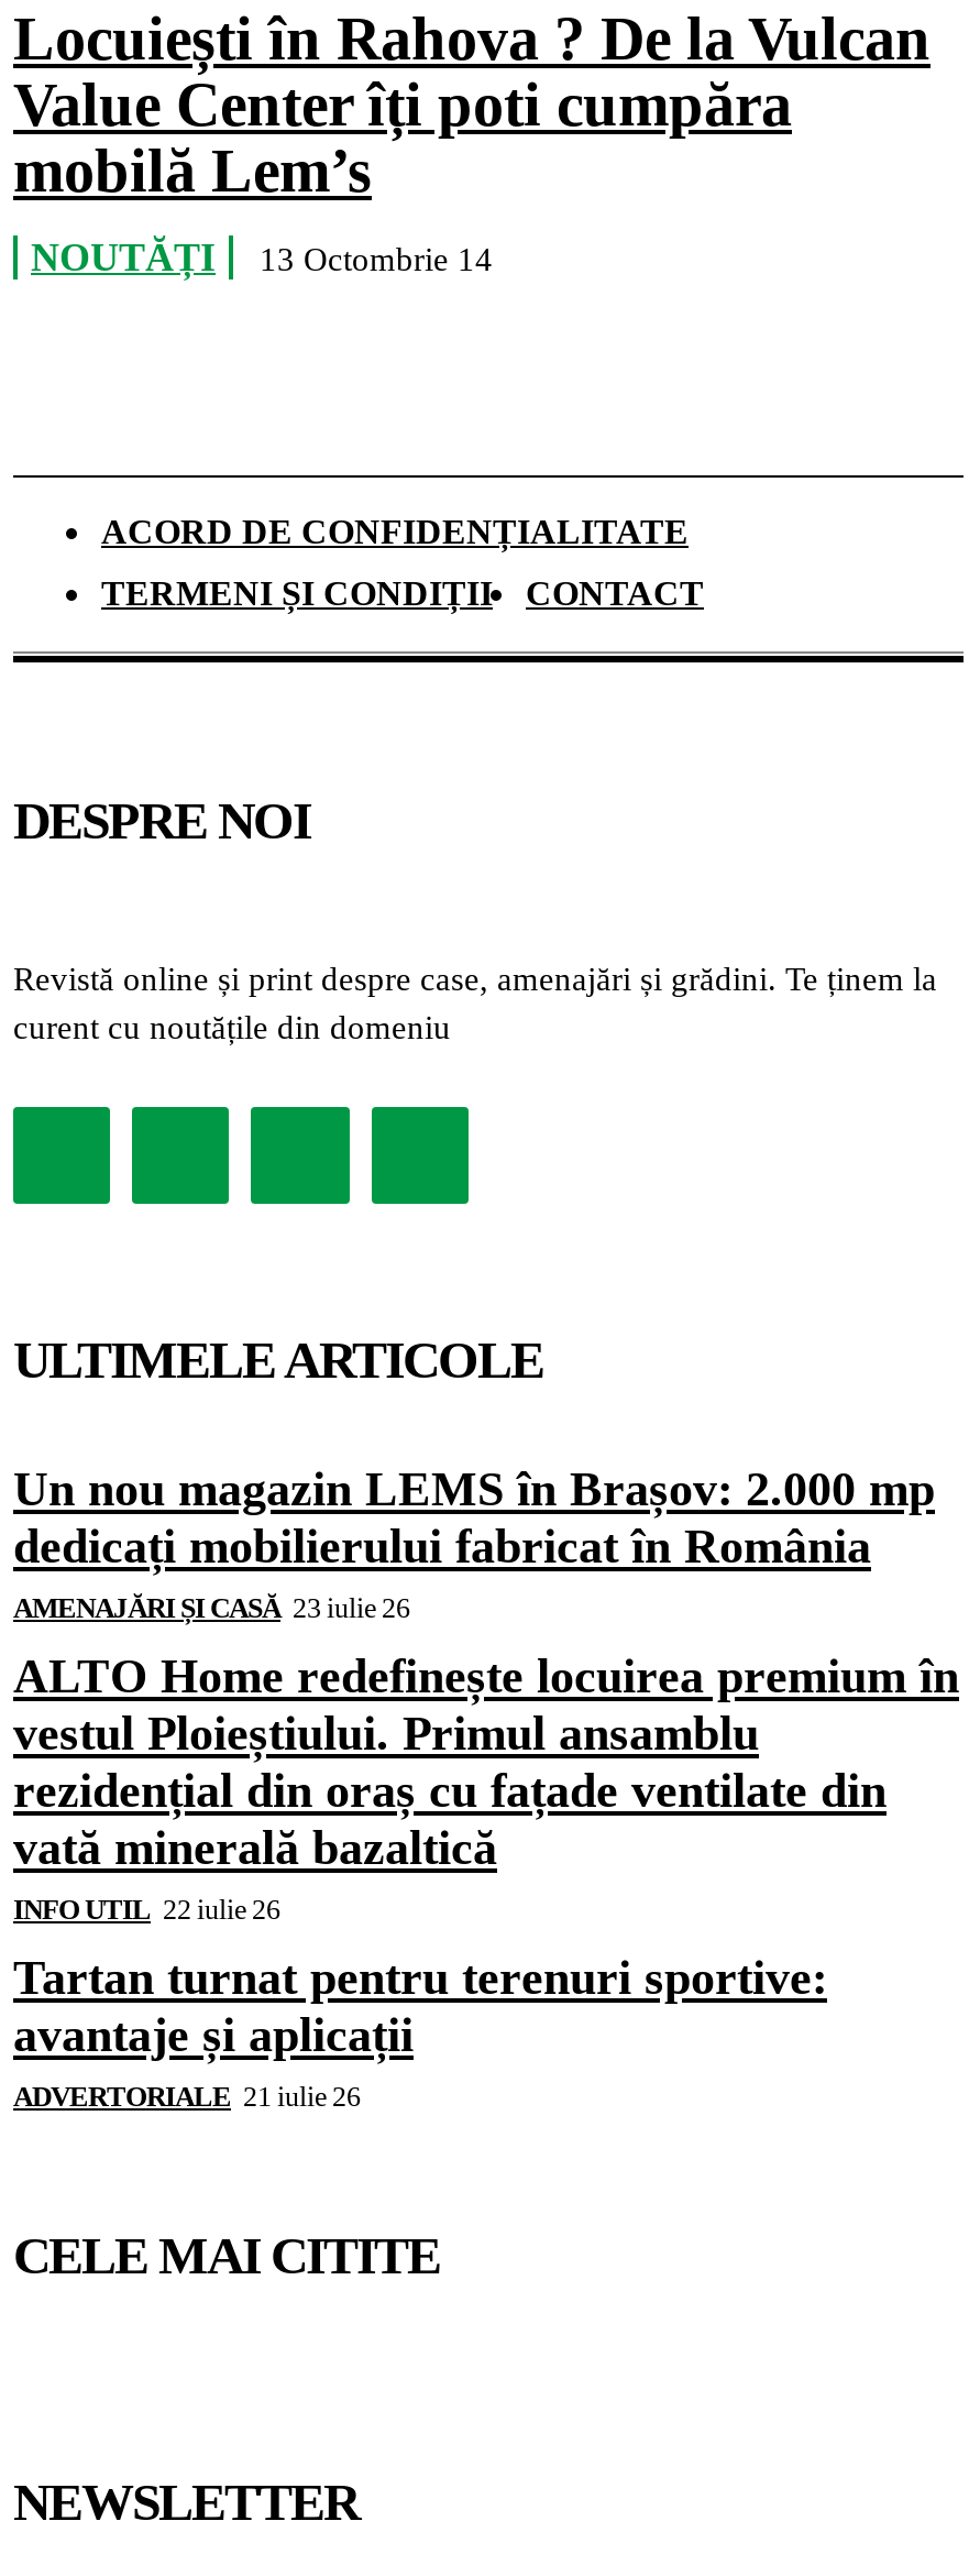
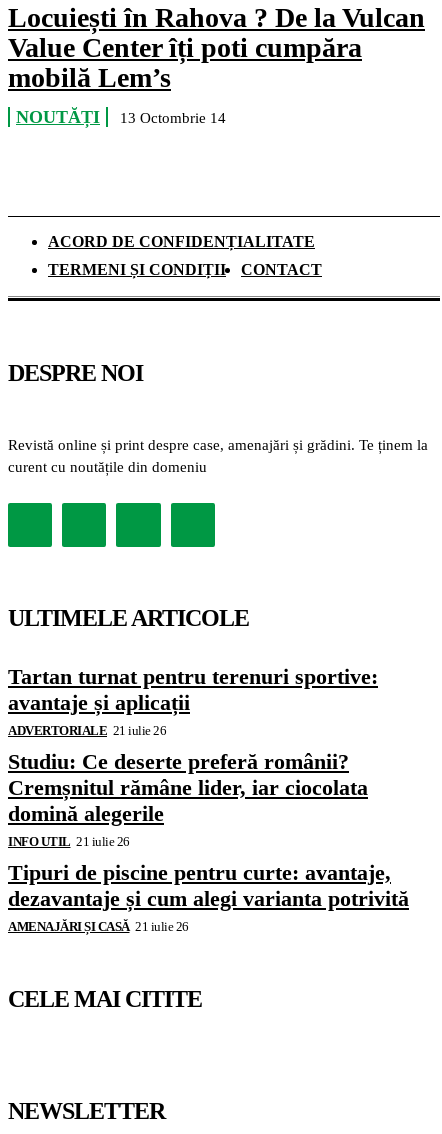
- Un nou magazin LEMS în Brașov: 2.000 mp
- dedicați mobilierului fabricat în România
- AMENAJĂRI ȘI CASĂ 23 iulie 26
- ALTO Home redefinește locuirea premium în
- vestul Ploieștiului. Primul ansamblu
- rezidențial din oraș cu fațade ventilate din
- vată minerală bazaltică
- INFO UTIL 22 iulie 26

moved up: Tartan turnat pentru terenuri sportive: | avantaje și aplicații | ADVERTORIALE 21 iulie 26

+ Studiu: Ce deserte preferă românii?
+ Cremșnitul rămâne lider, iar ciocolata
+ domină alegerile
+ INFO UTIL 21 iulie 26
+ Tipuri de piscine pentru curte: avantaje,
+ dezavantaje și cum alegi varianta potrivită
+ AMENAJĂRI ȘI CASĂ 21 iulie 26
